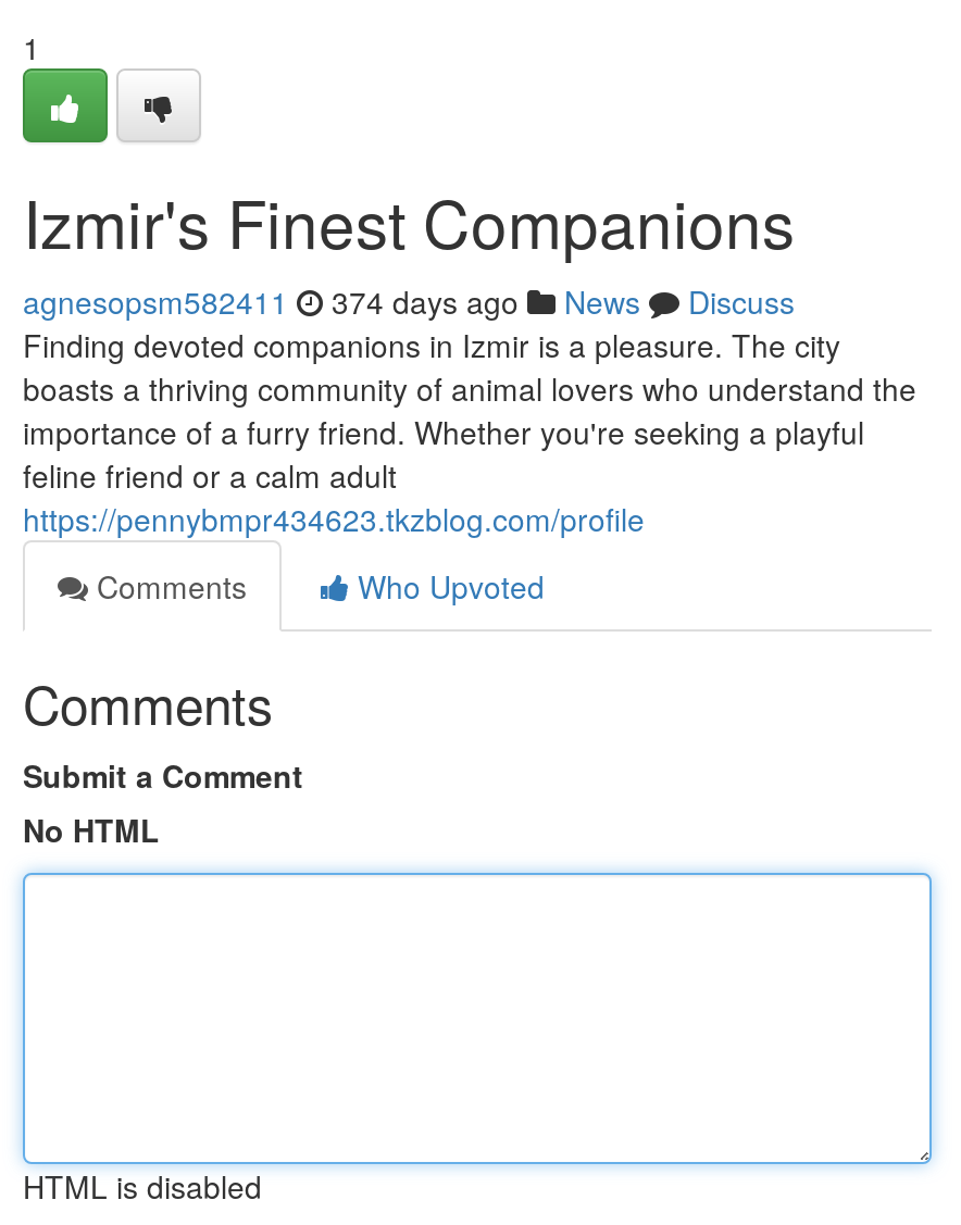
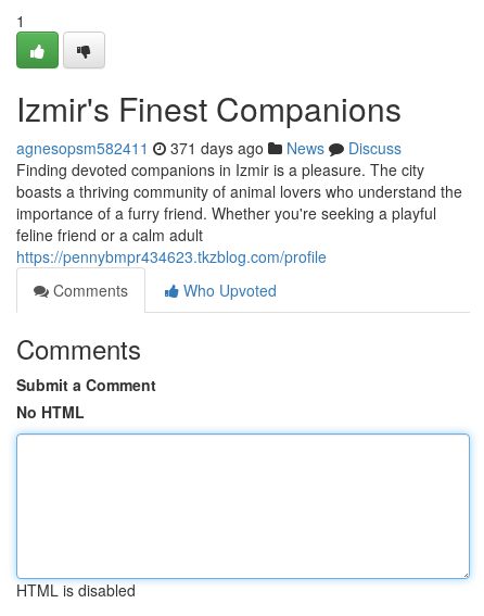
- agnesopsm582411 374 days ago News Discuss
+ agnesopsm582411 371 days ago News Discuss
